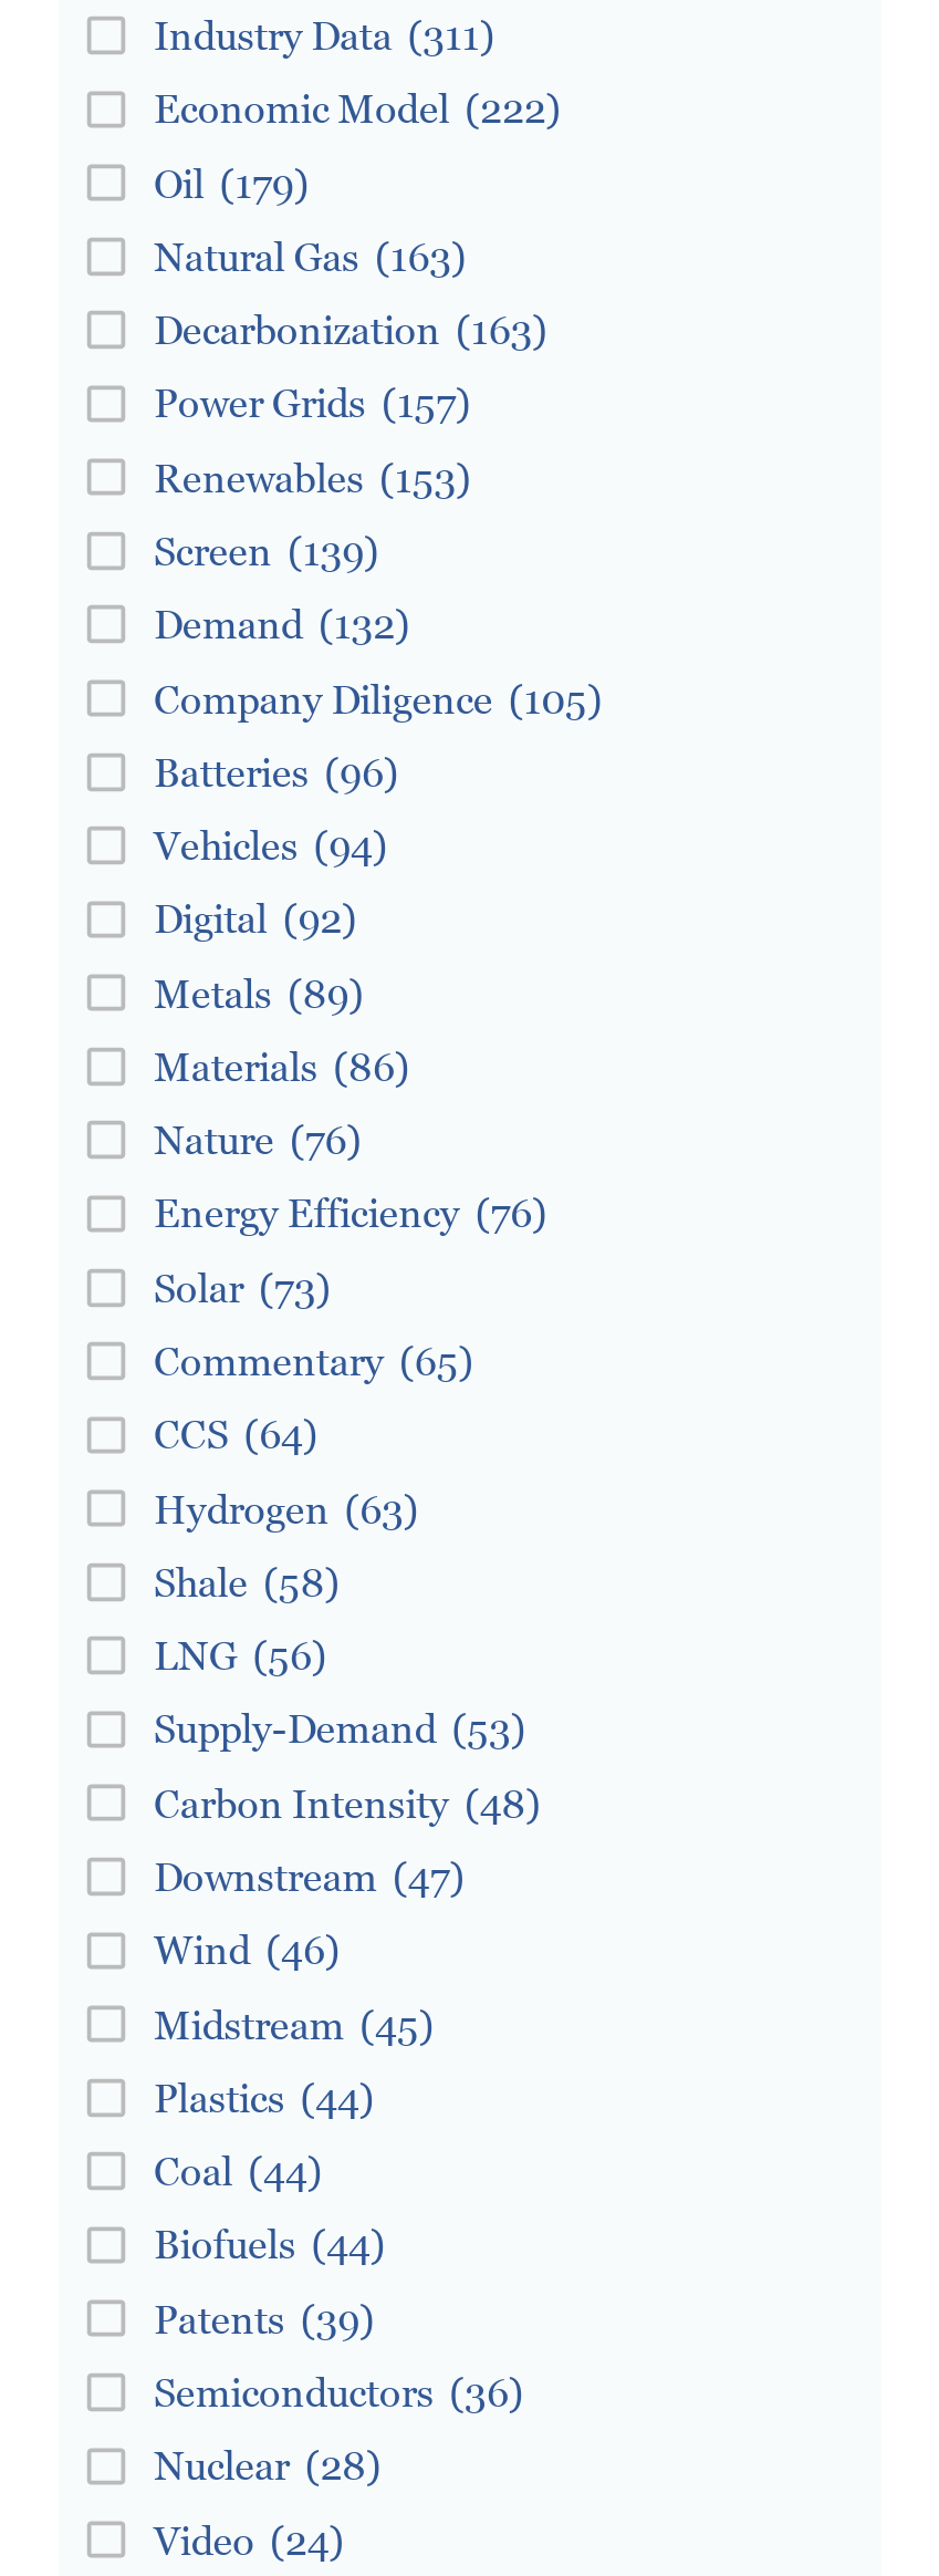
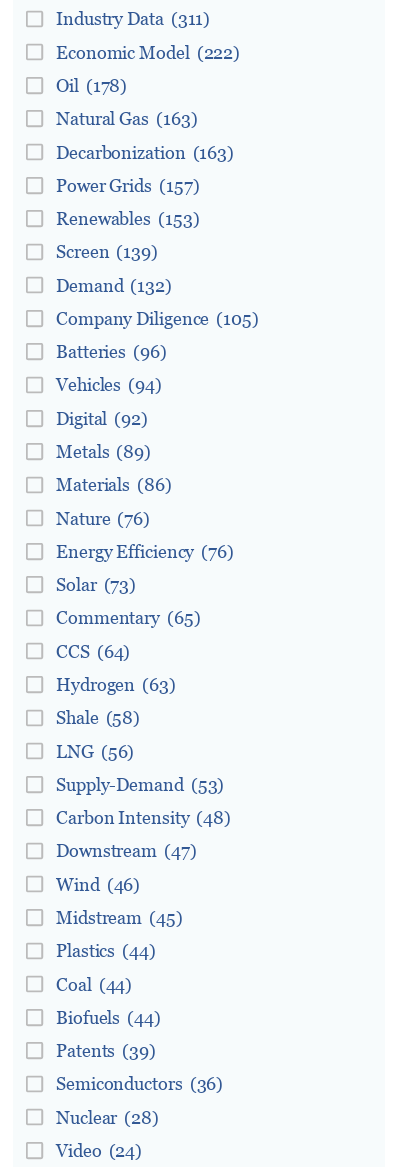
- Oil (179)
+ Oil (178)
